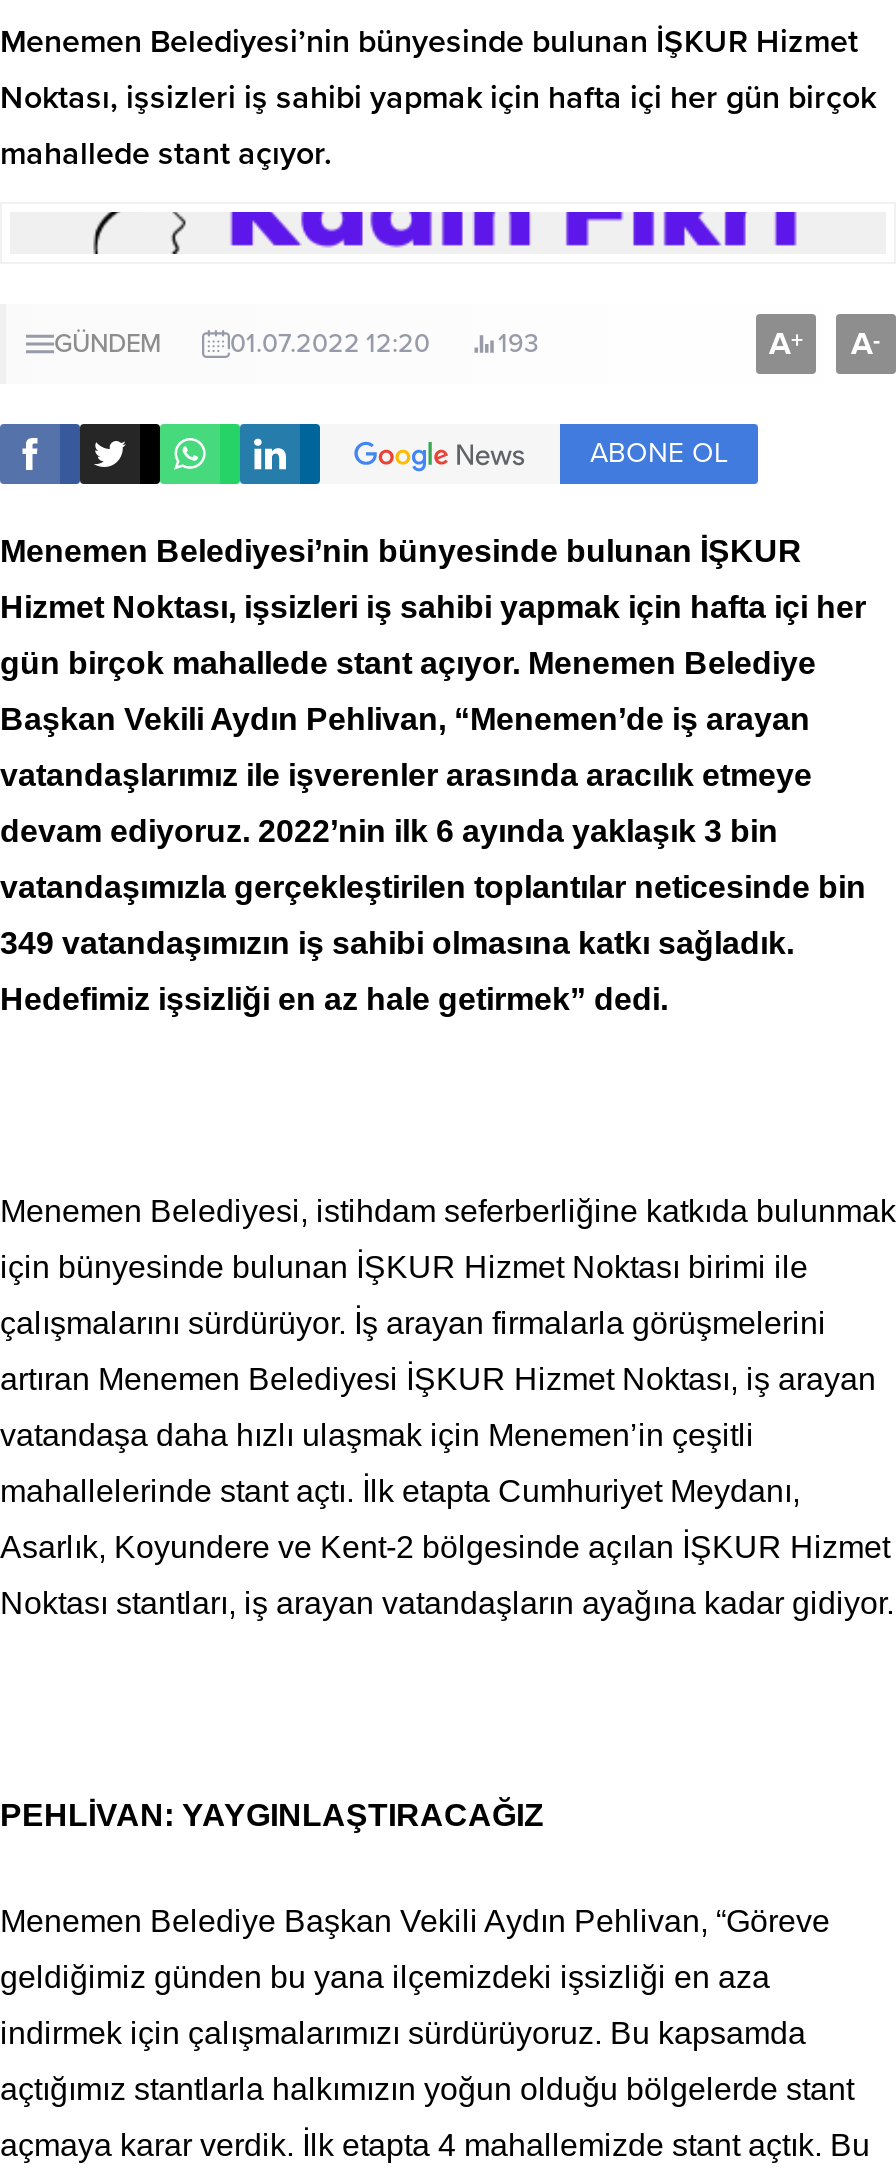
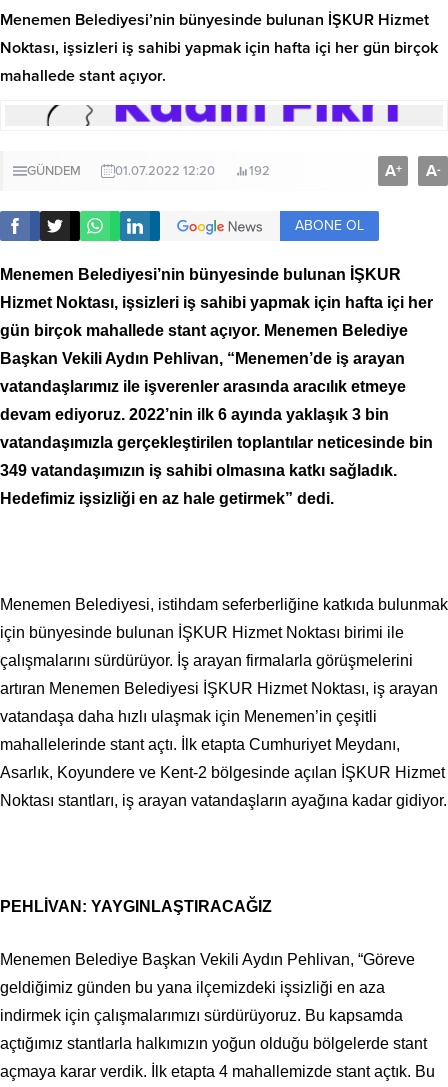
- 193
+ 192
